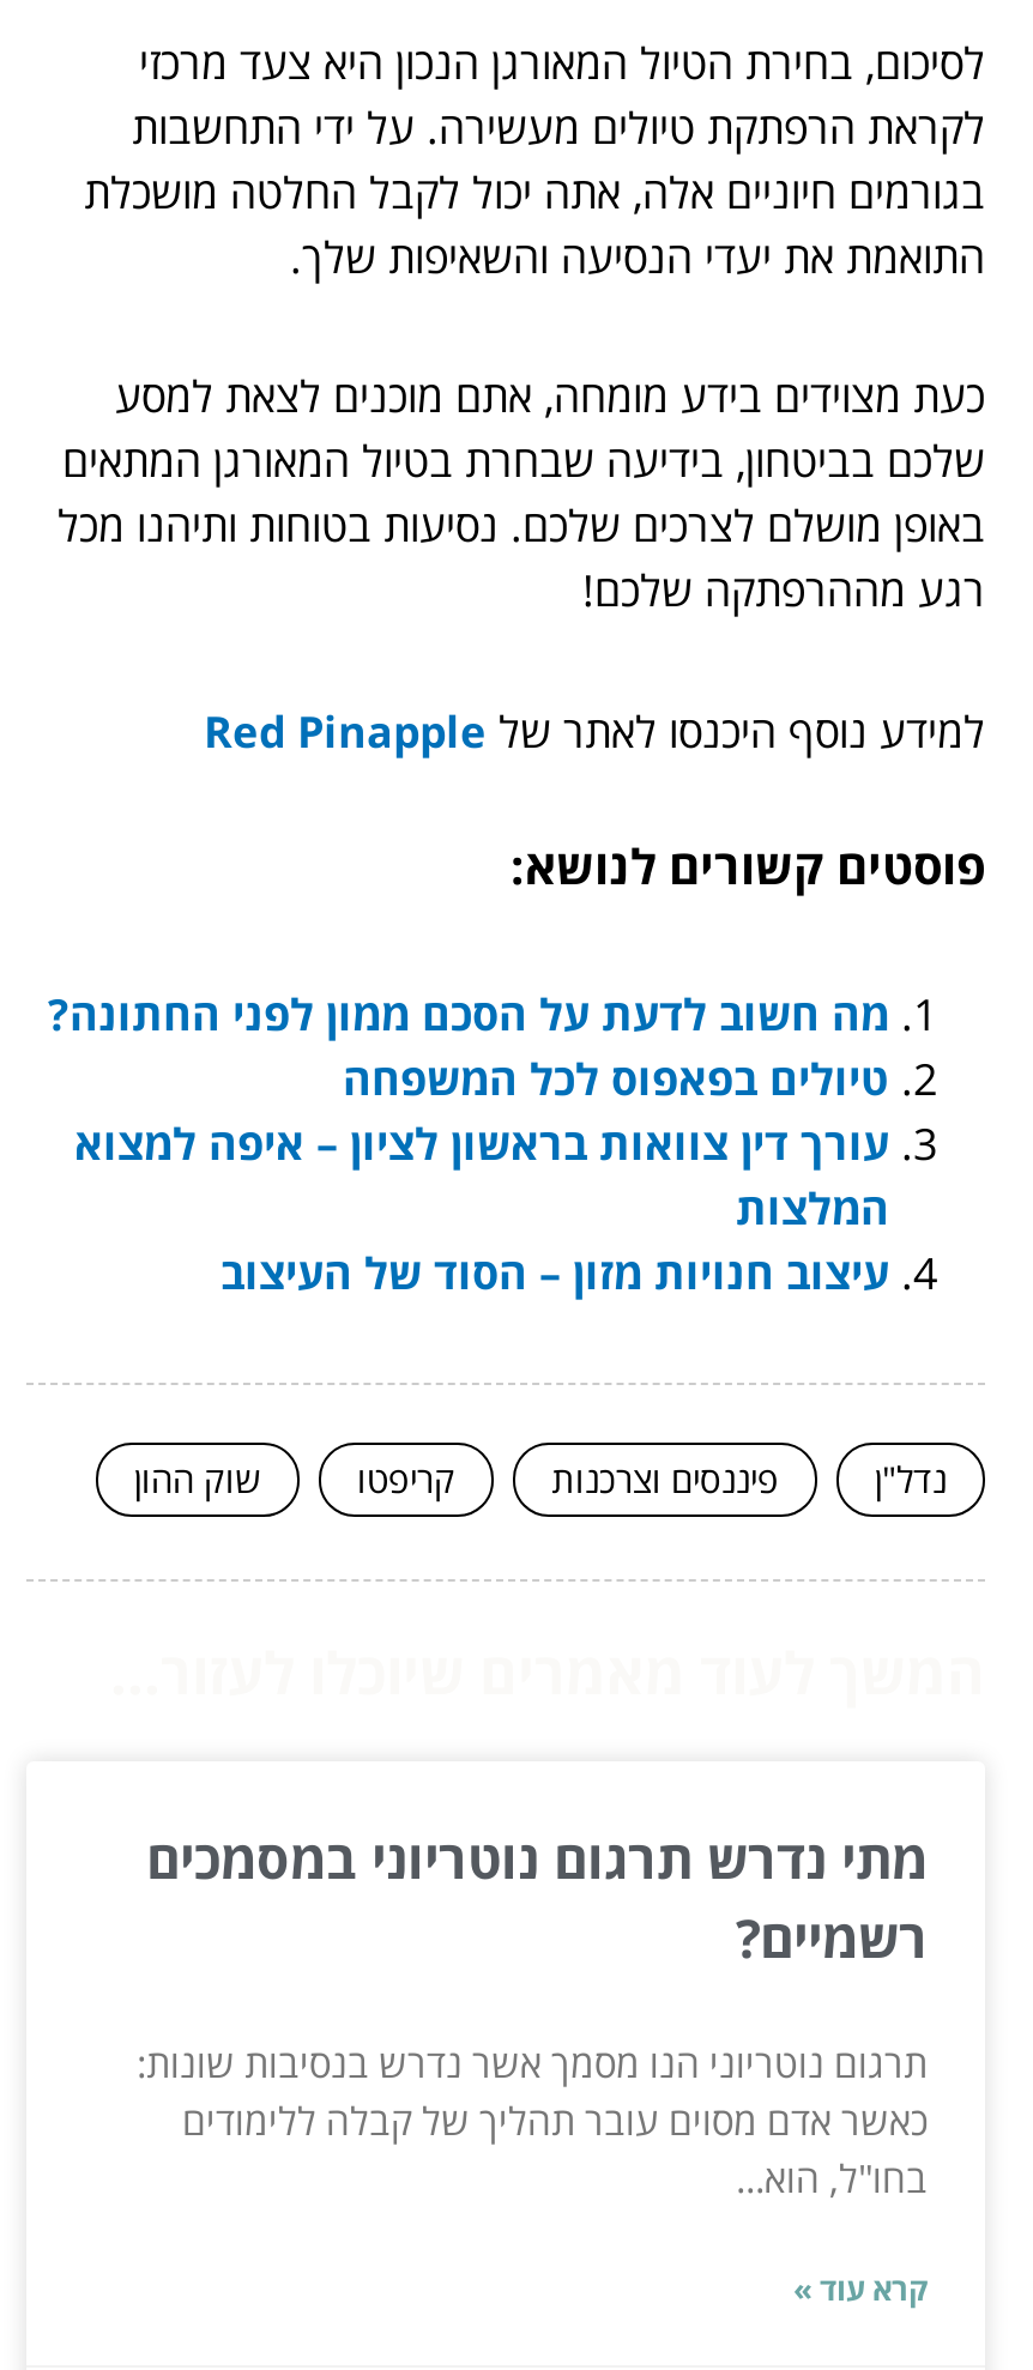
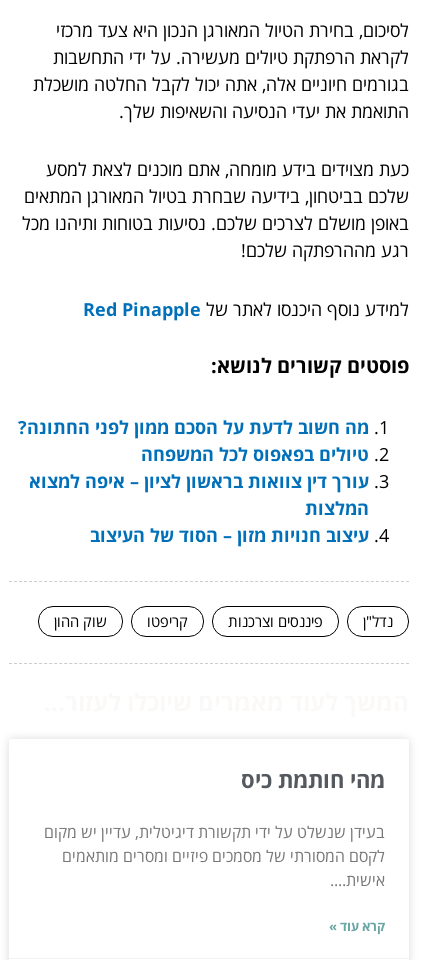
- מתי נדרש תרגום נוטריוני במסמכים
- רשמיים?
+ מהי חותמת כיס

- תרגום נוטריוני הנו מסמך אשר נדרש בנסיבות שונות:
- כאשר אדם מסוים עובר תהליך של קבלה ללימודים
- בחו"ל, הוא...
+ בעידן שנשלט על ידי תקשורת דיגיטלית, עדיין יש מקום
+ לקסם המסורתי של מסמכים פיזיים ומסרים מותאמים
+ אישית....
